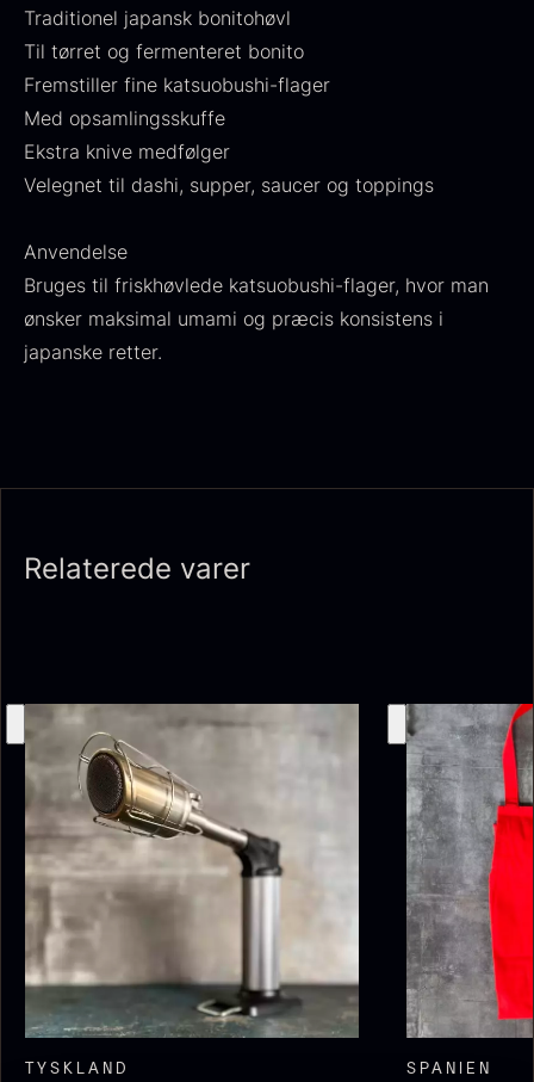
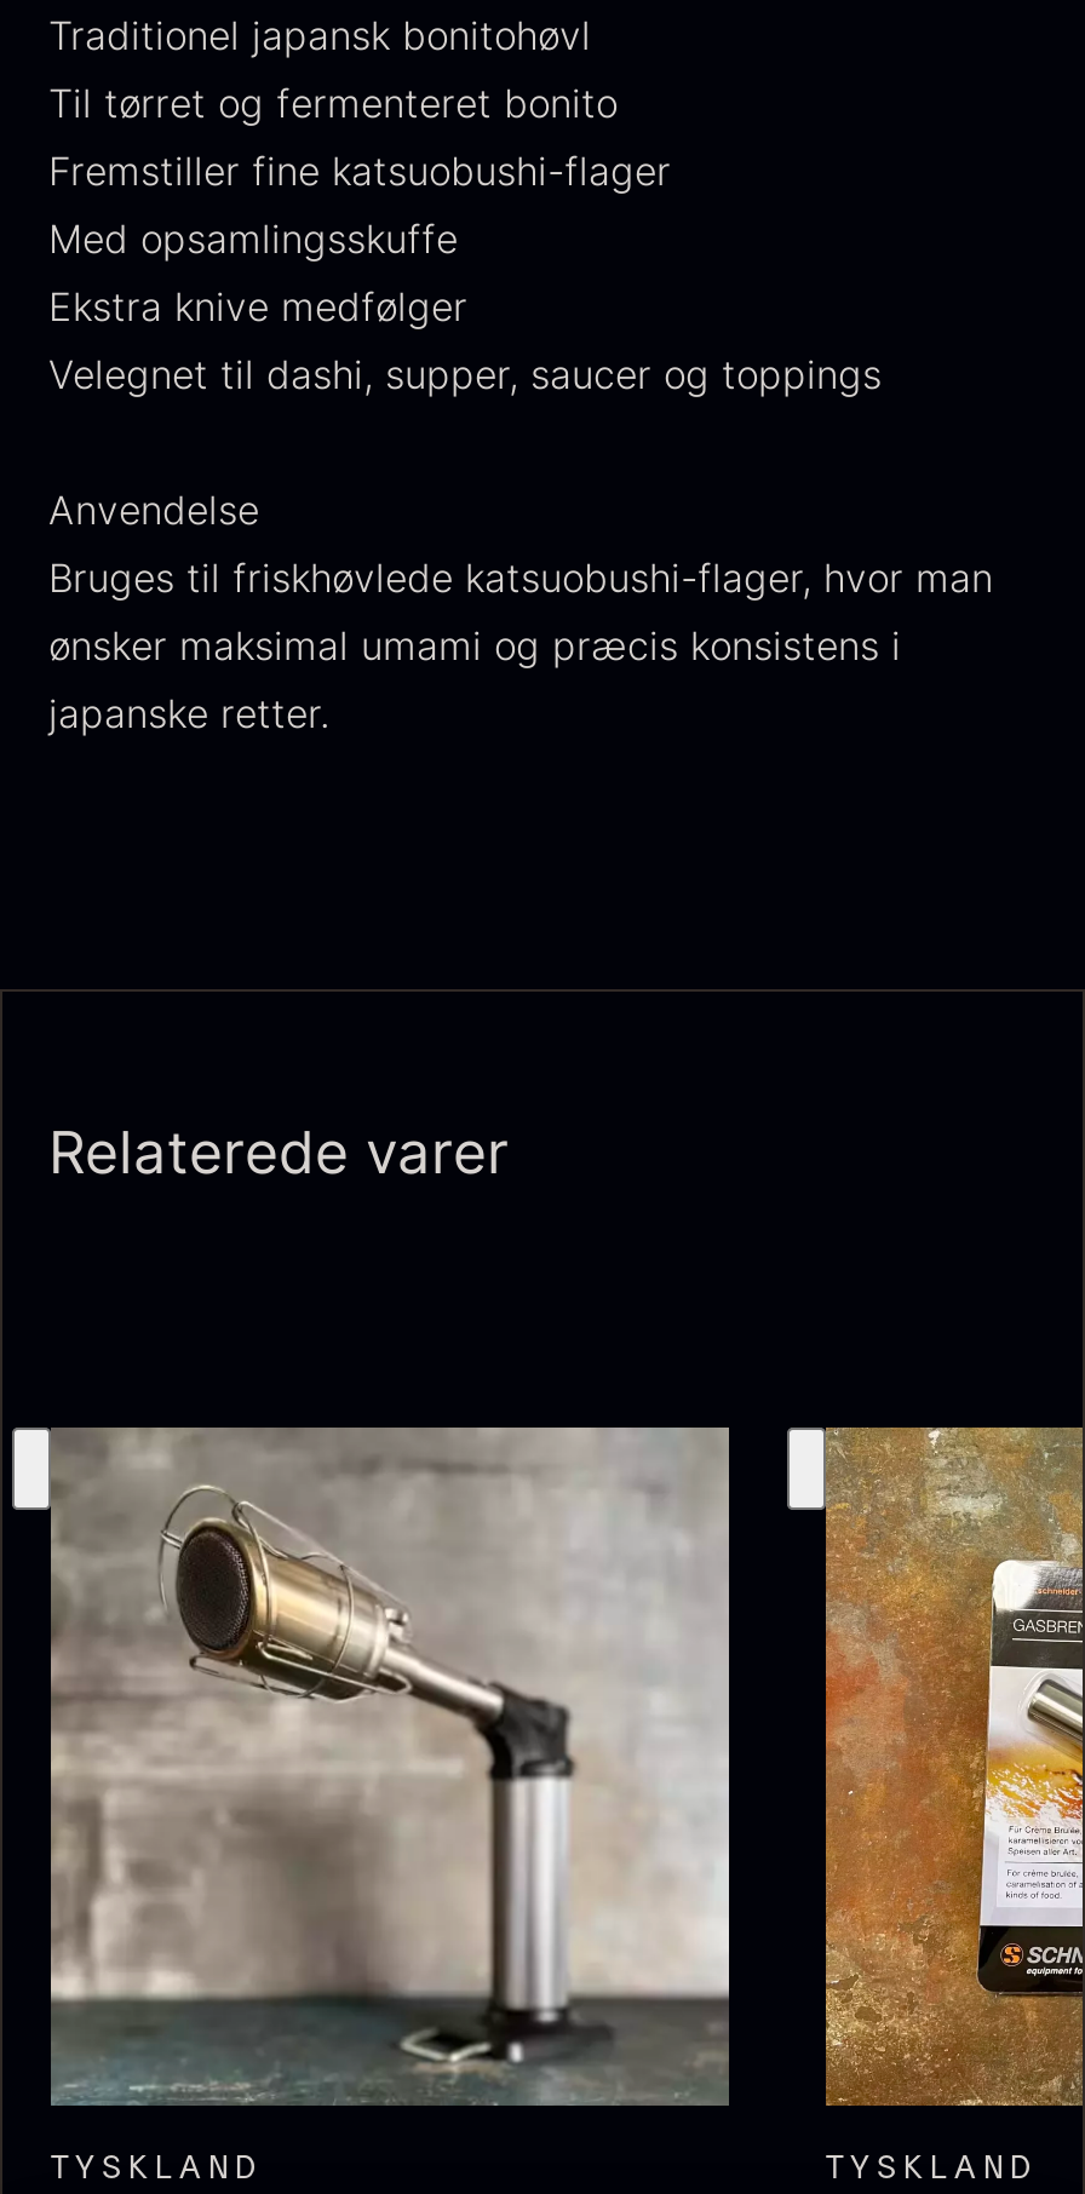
- [image]
- SPANIEN
+ [image]
+ TYSKLAND
